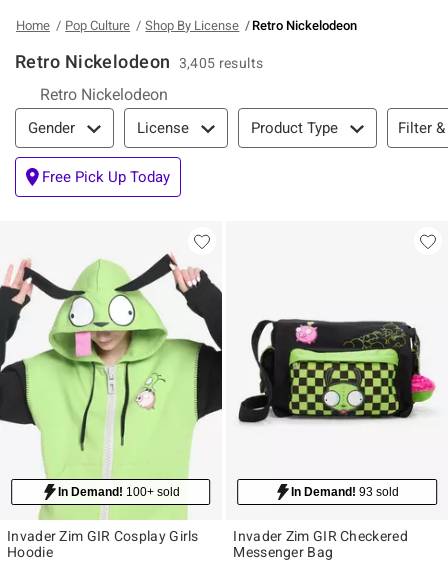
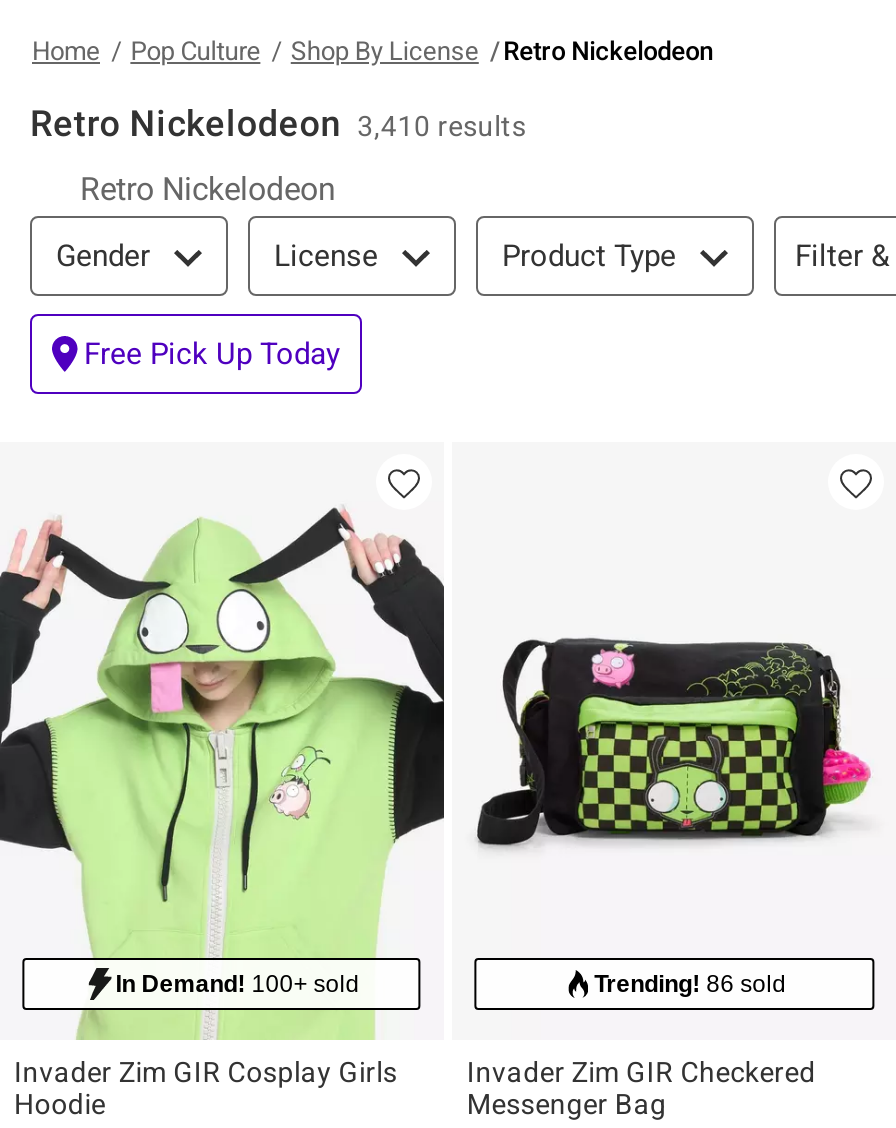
- Retro Nickelodeon 3,405 results
+ Retro Nickelodeon 3,410 results

- In Demand! 93 sold
+ Trending! 86 sold
